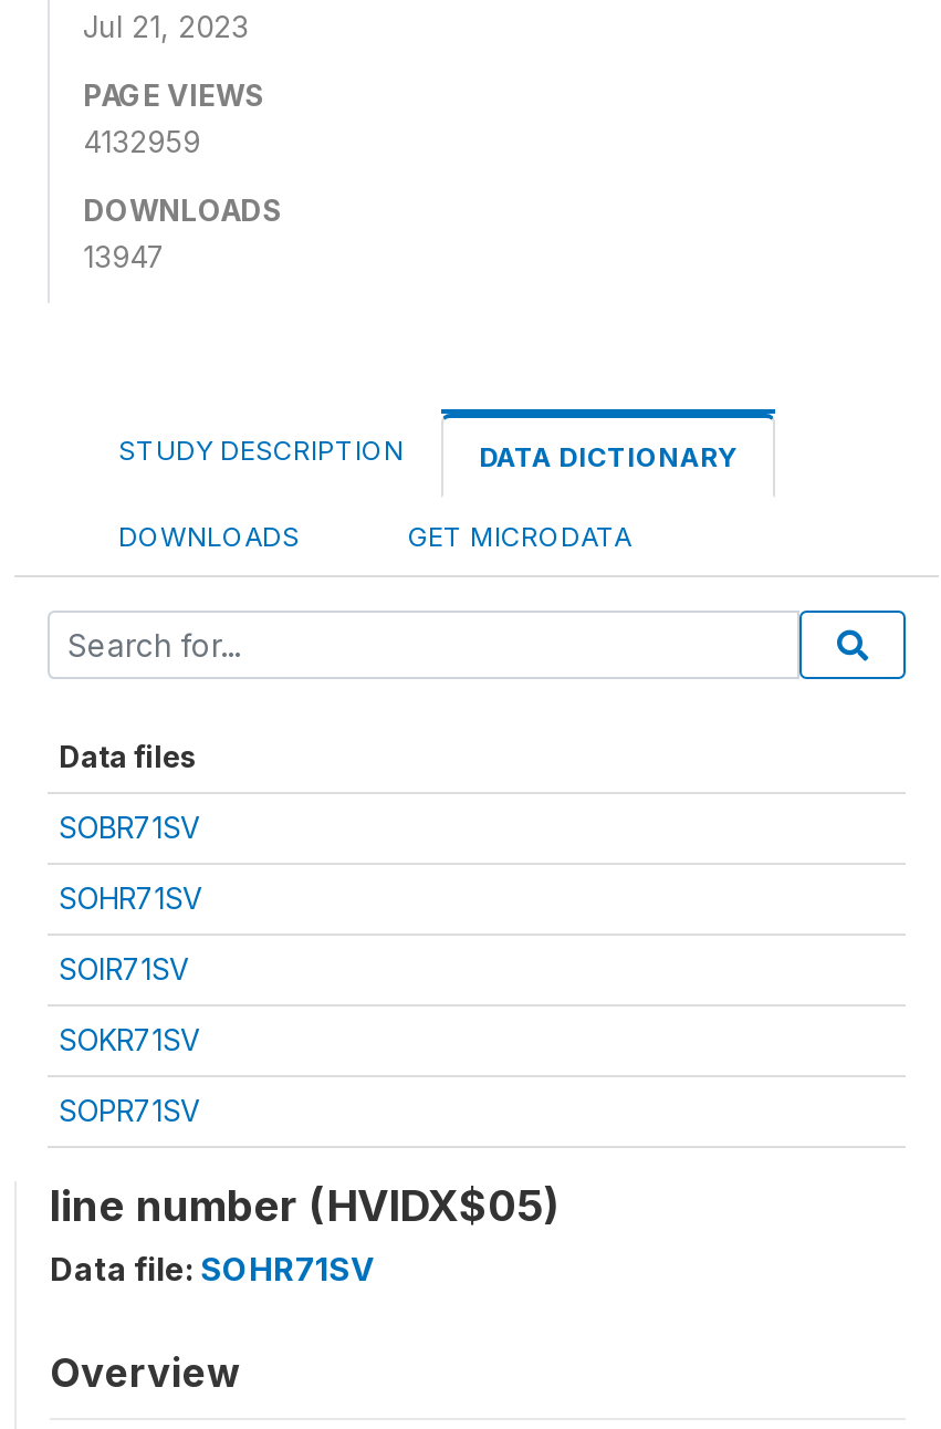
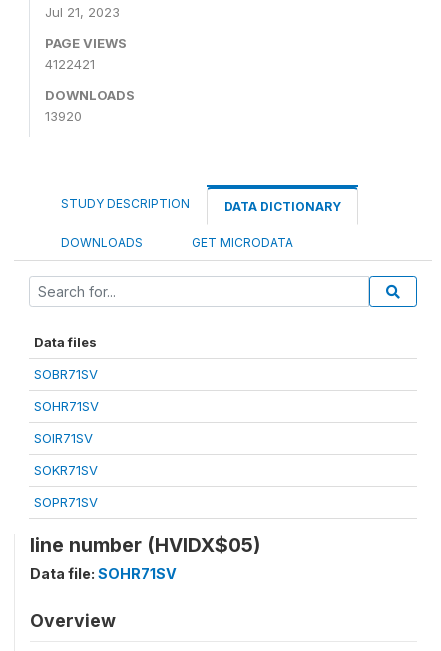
- 4132959
+ 4122421

- 13947
+ 13920
